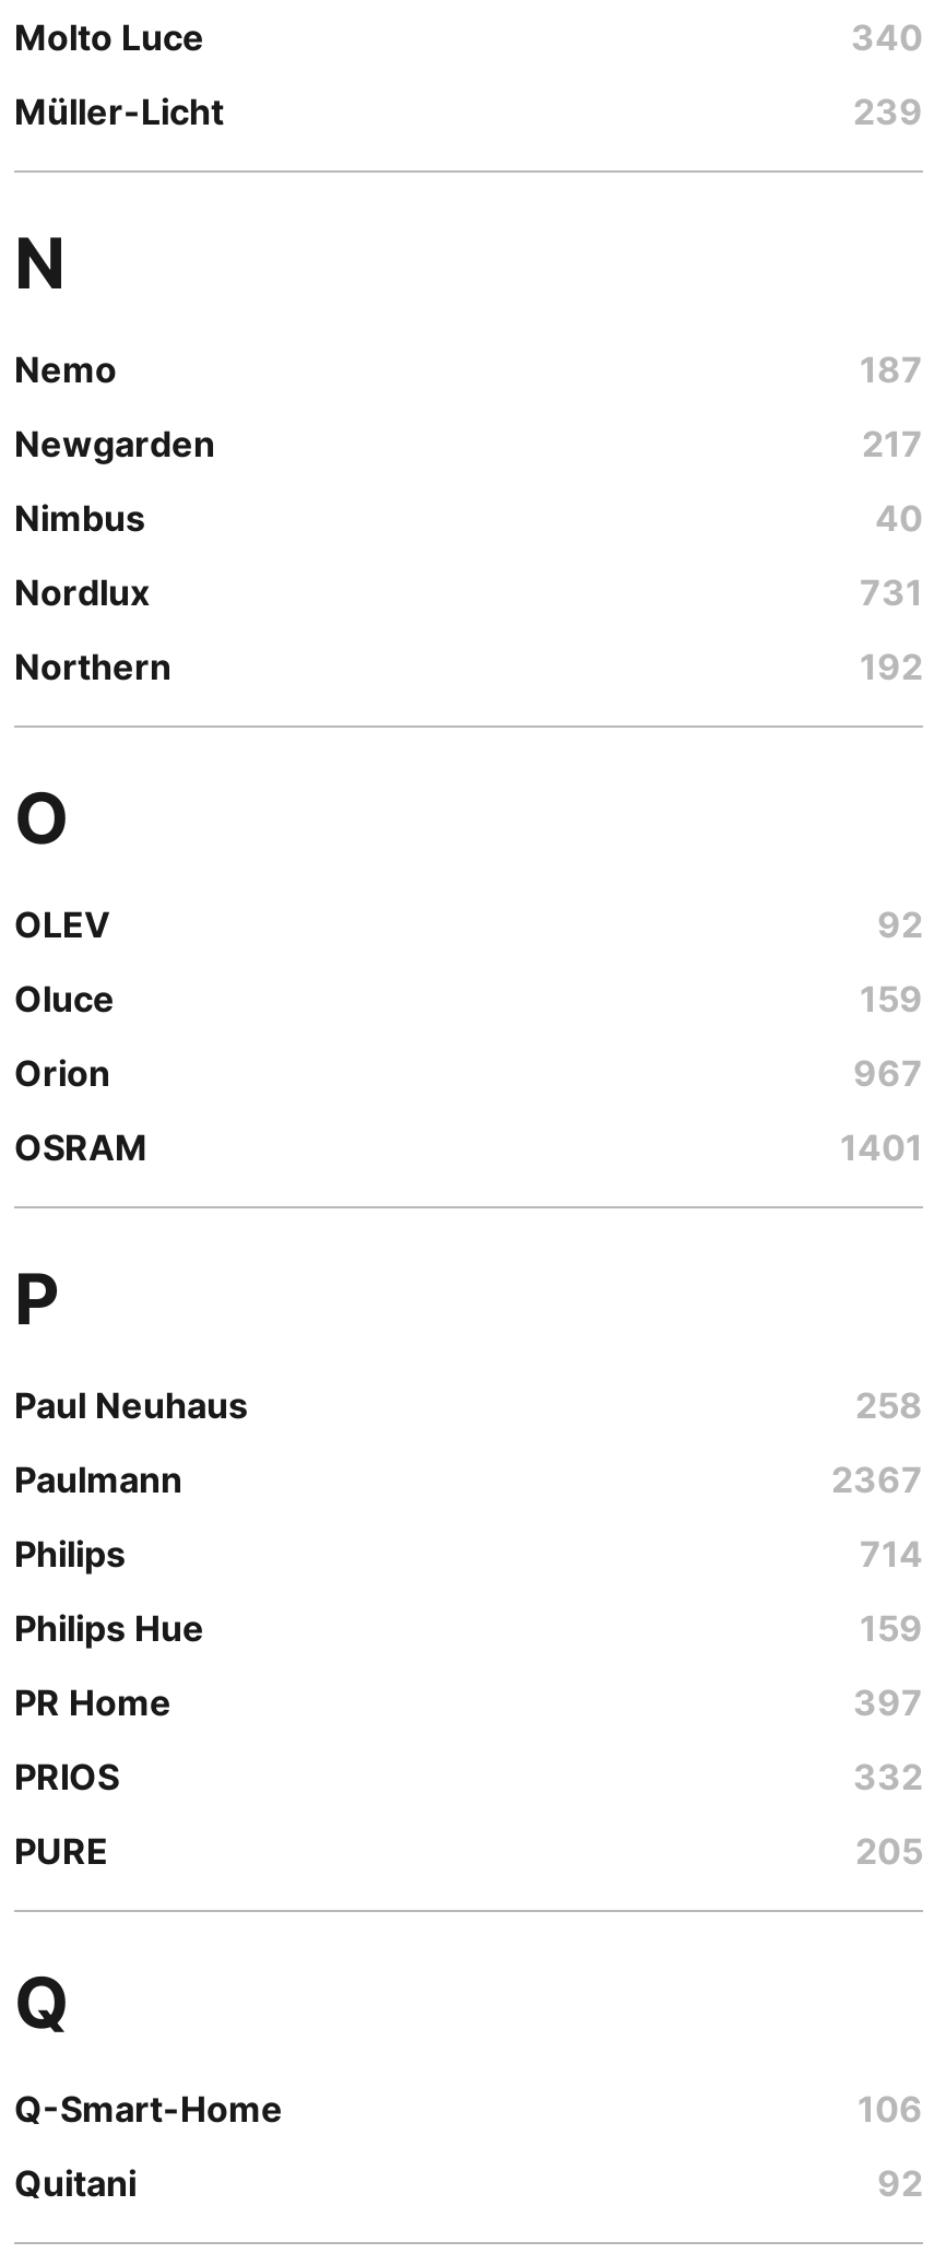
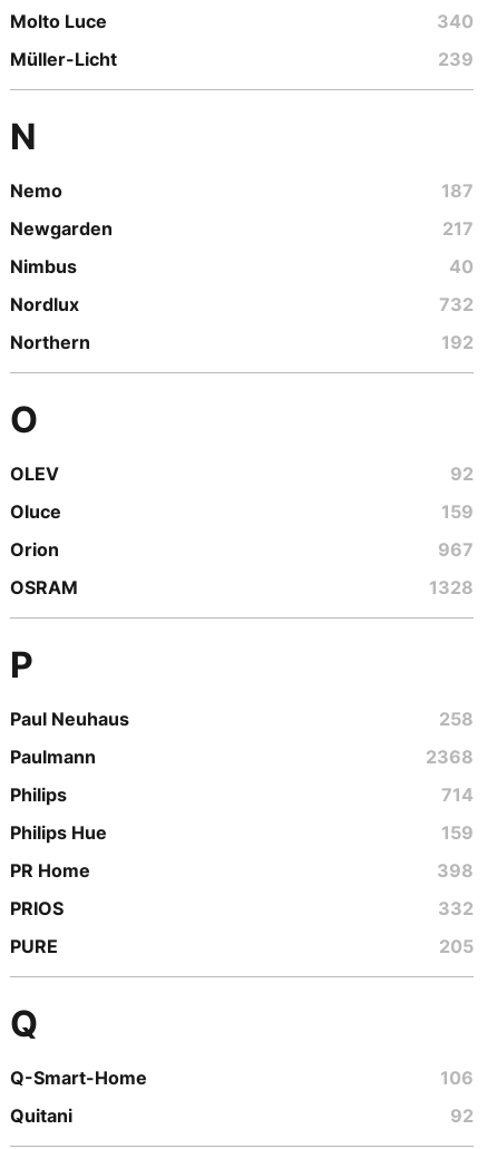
- 731
+ 732

- 1401
+ 1328

- 2367
+ 2368

- 397
+ 398
